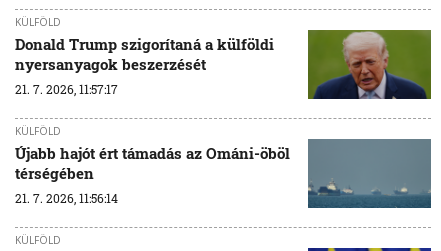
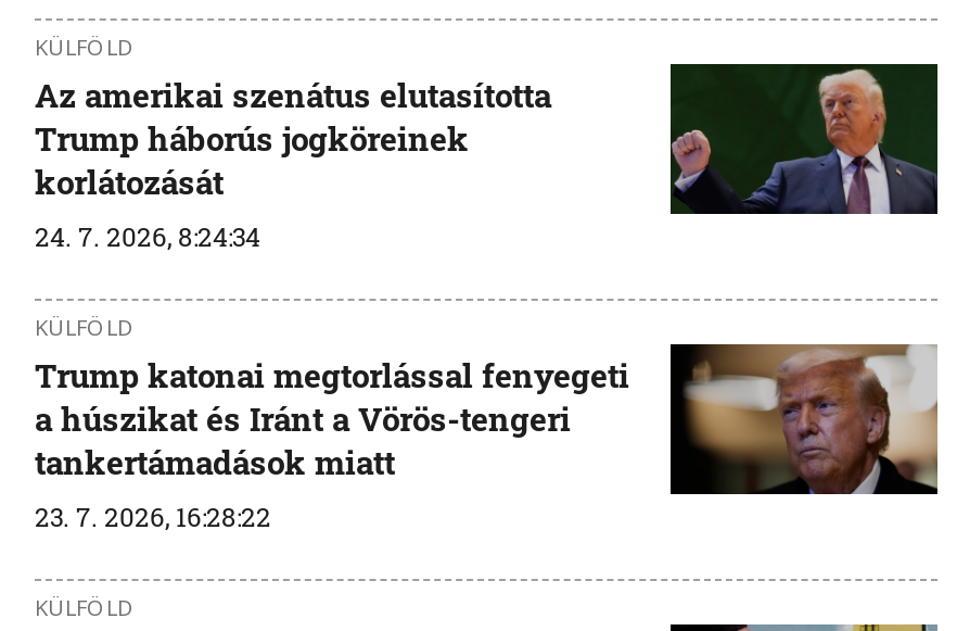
- Donald Trump szigorítaná a külföldi
- nyersanyagok beszerzését
- 21. 7. 2026, 11:57:17
+ Az amerikai szenátus elutasította
+ Trump háborús jogköreinek
+ korlátozását
+ 24. 7. 2026, 8:24:34

- [image]
+ [image]

- [image]
- Újabb hajót ért támadás az Ománi-öböl
- térségében
- 21. 7. 2026, 11:56:14
+ [image]
+ Trump katonai megtorlással fenyegeti
+ a húszikat és Iránt a Vörös-tengeri
+ tankertámadások miatt
+ 23. 7. 2026, 16:28:22
